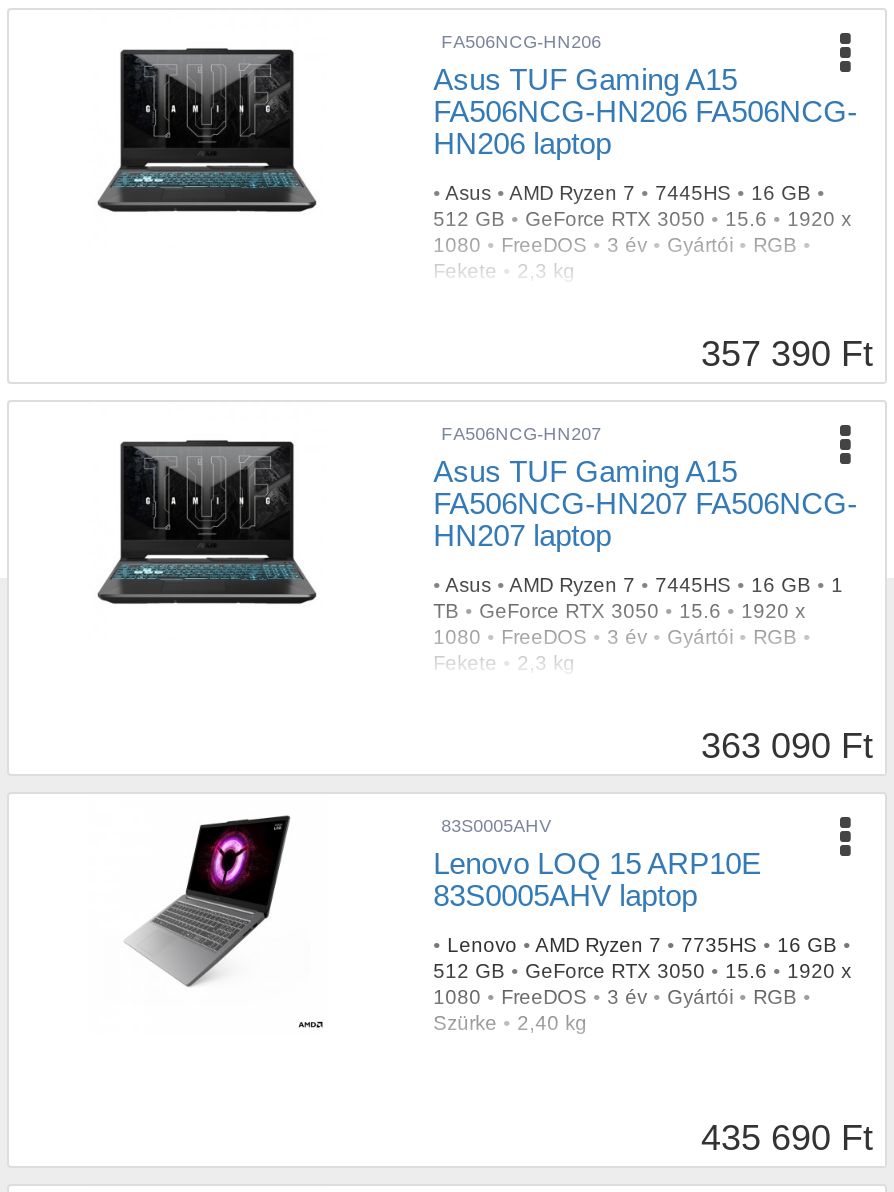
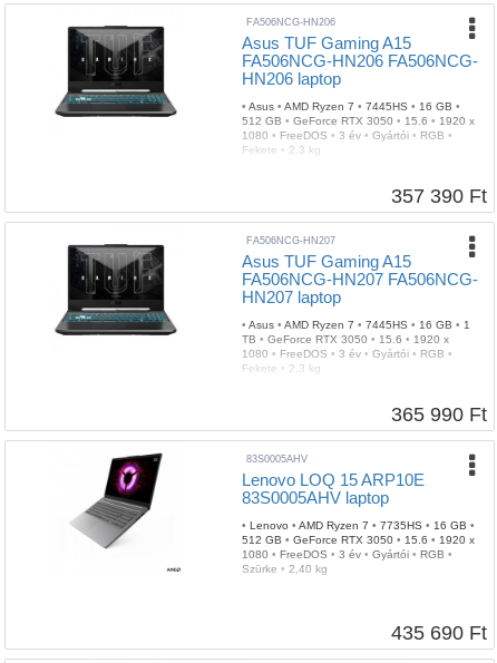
- 363 090 Ft
+ 365 990 Ft
